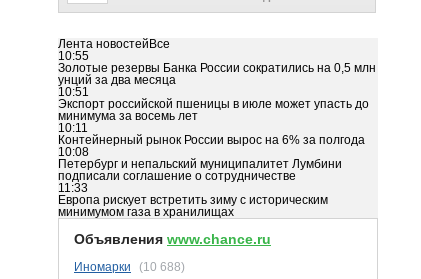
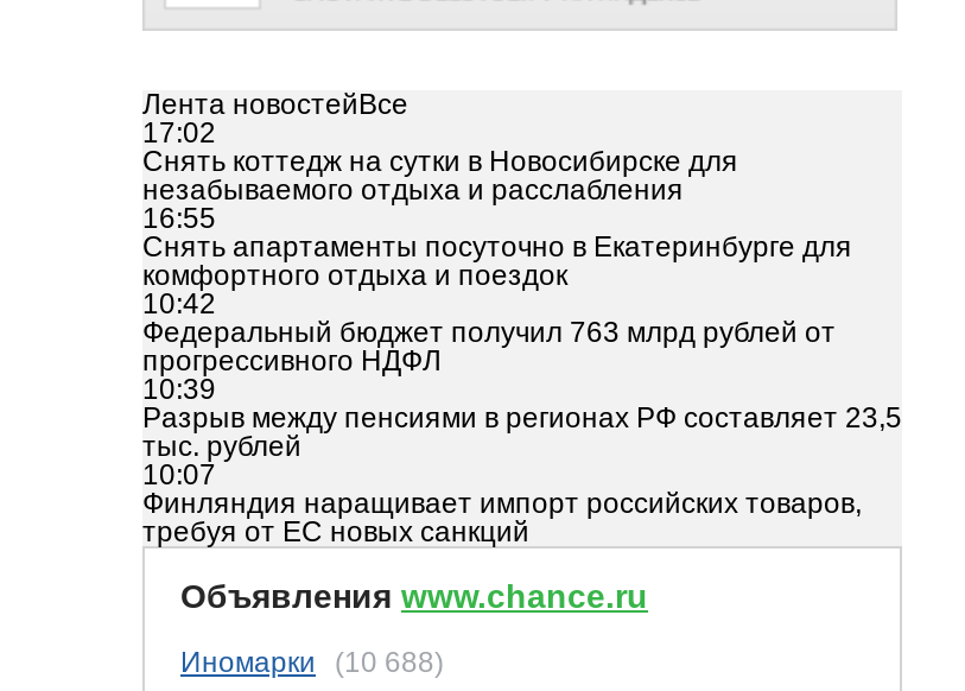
- 10:55
- Золотые резервы Банка России сократились на 0,5 млн
- унций за два месяца
- 10:51
- Экспорт российской пшеницы в июле может упасть до
- минимума за восемь лет
- 10:11
- Контейнерный рынок России вырос на 6% за полгода
- 10:08
- Петербург и непальский муниципалитет Лумбини
- подписали соглашение о сотрудничестве
- 11:33
- Европа рискует встретить зиму с историческим
- минимумом газа в хранилищах
+ 17:02
+ Снять коттедж на сутки в Новосибирске для
+ незабываемого отдыха и расслабления
+ 16:55
+ Снять апартаменты посуточно в Екатеринбурге для
+ комфортного отдыха и поездок
+ 10:42
+ Федеральный бюджет получил 763 млрд рублей от
+ прогрессивного НДФЛ
+ 10:39
+ Разрыв между пенсиями в регионах РФ составляет 23,5
+ тыс. рублей
+ 10:07
+ Финляндия наращивает импорт российских товаров,
+ требуя от ЕС новых санкций
